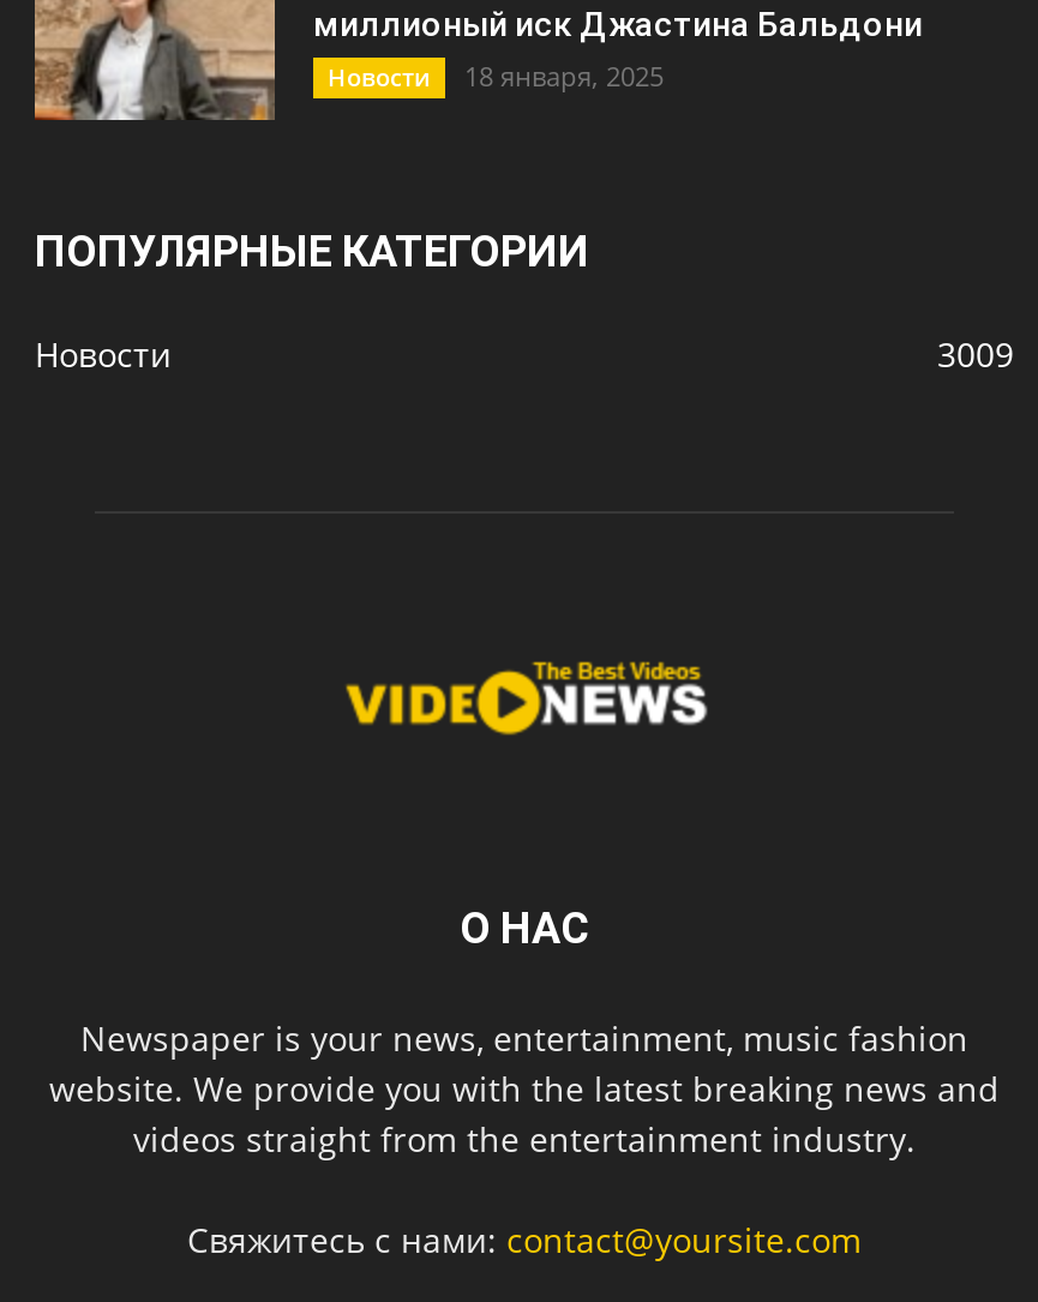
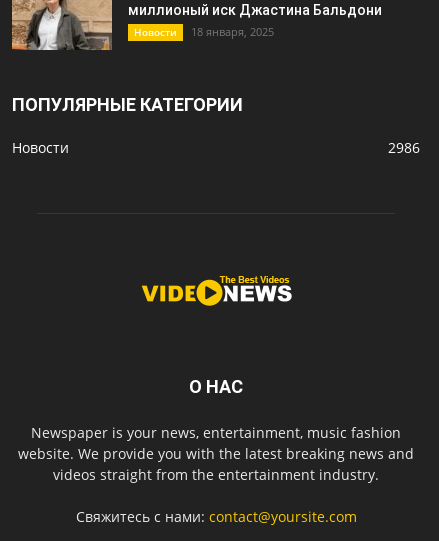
- 3009
+ 2986
